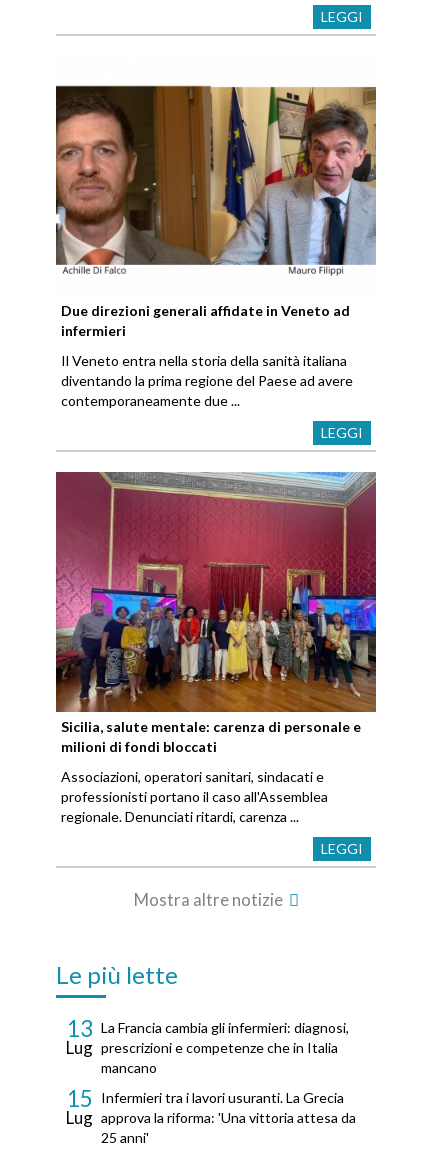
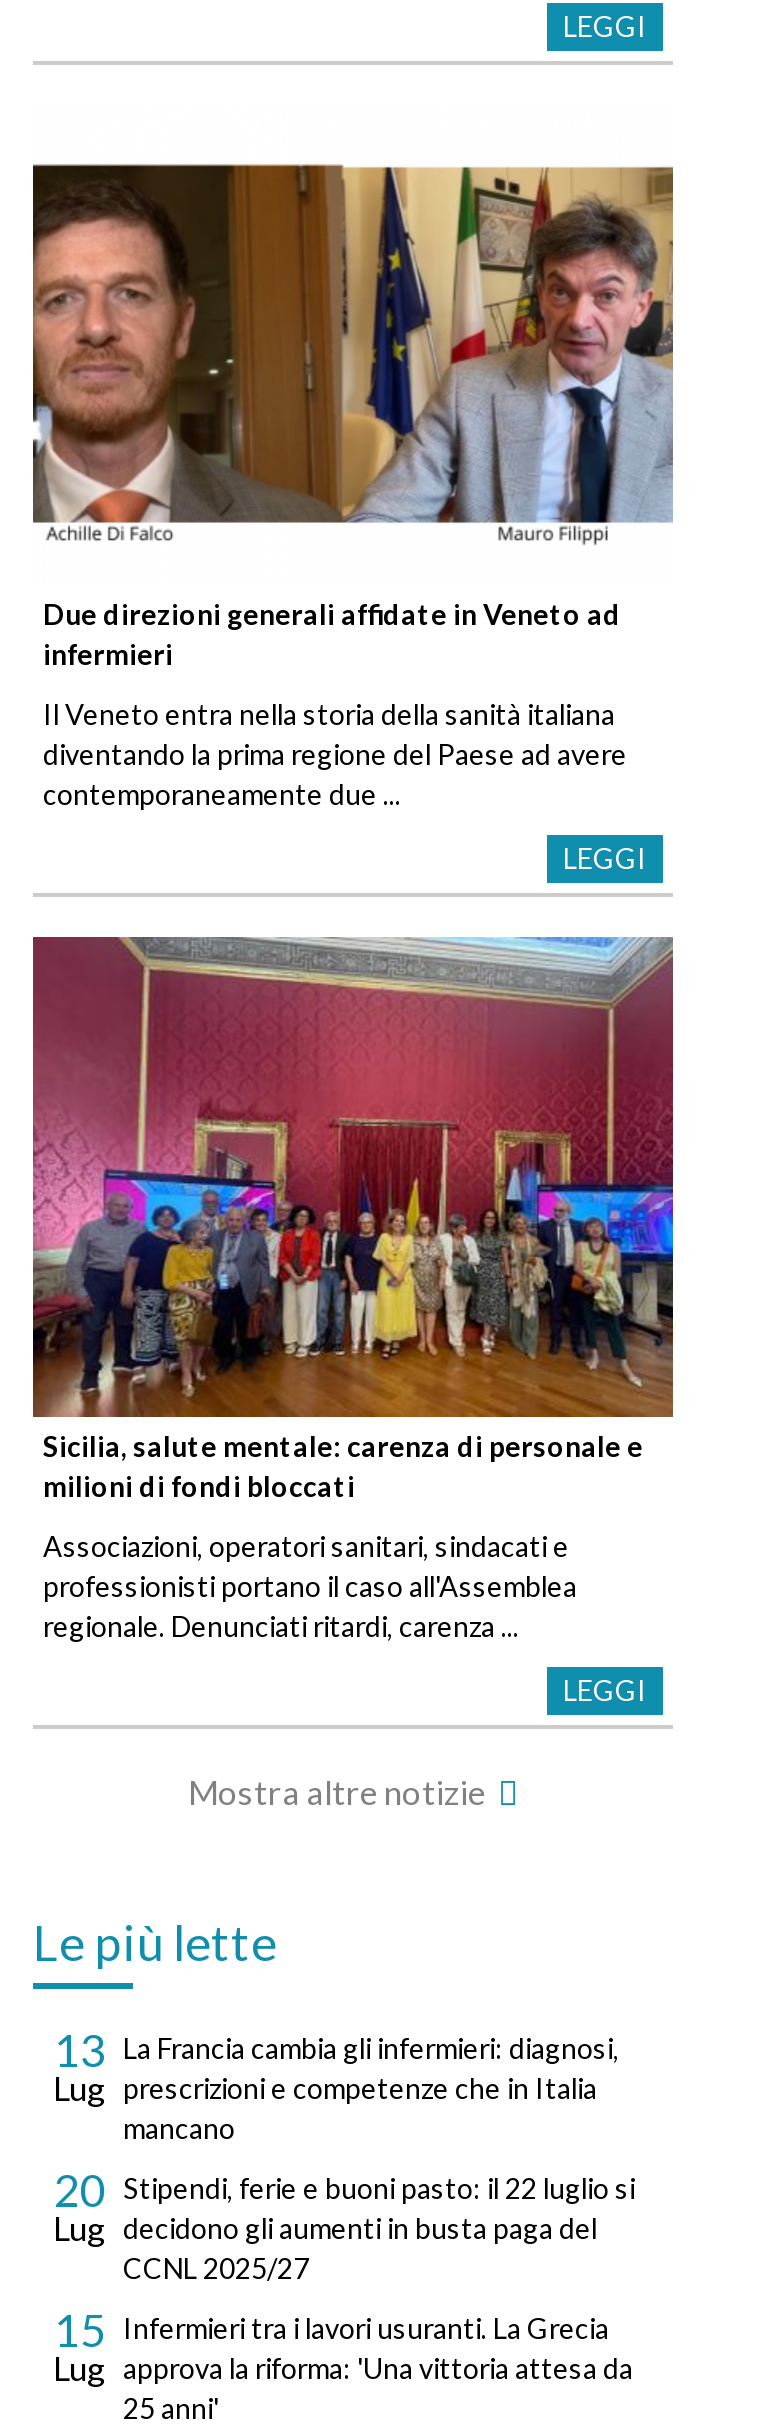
+ 20
+ Lug

+ Stipendi, ferie e buoni pasto: il 22 luglio si
+ decidono gli aumenti in busta paga del
+ CCNL 2025/27
